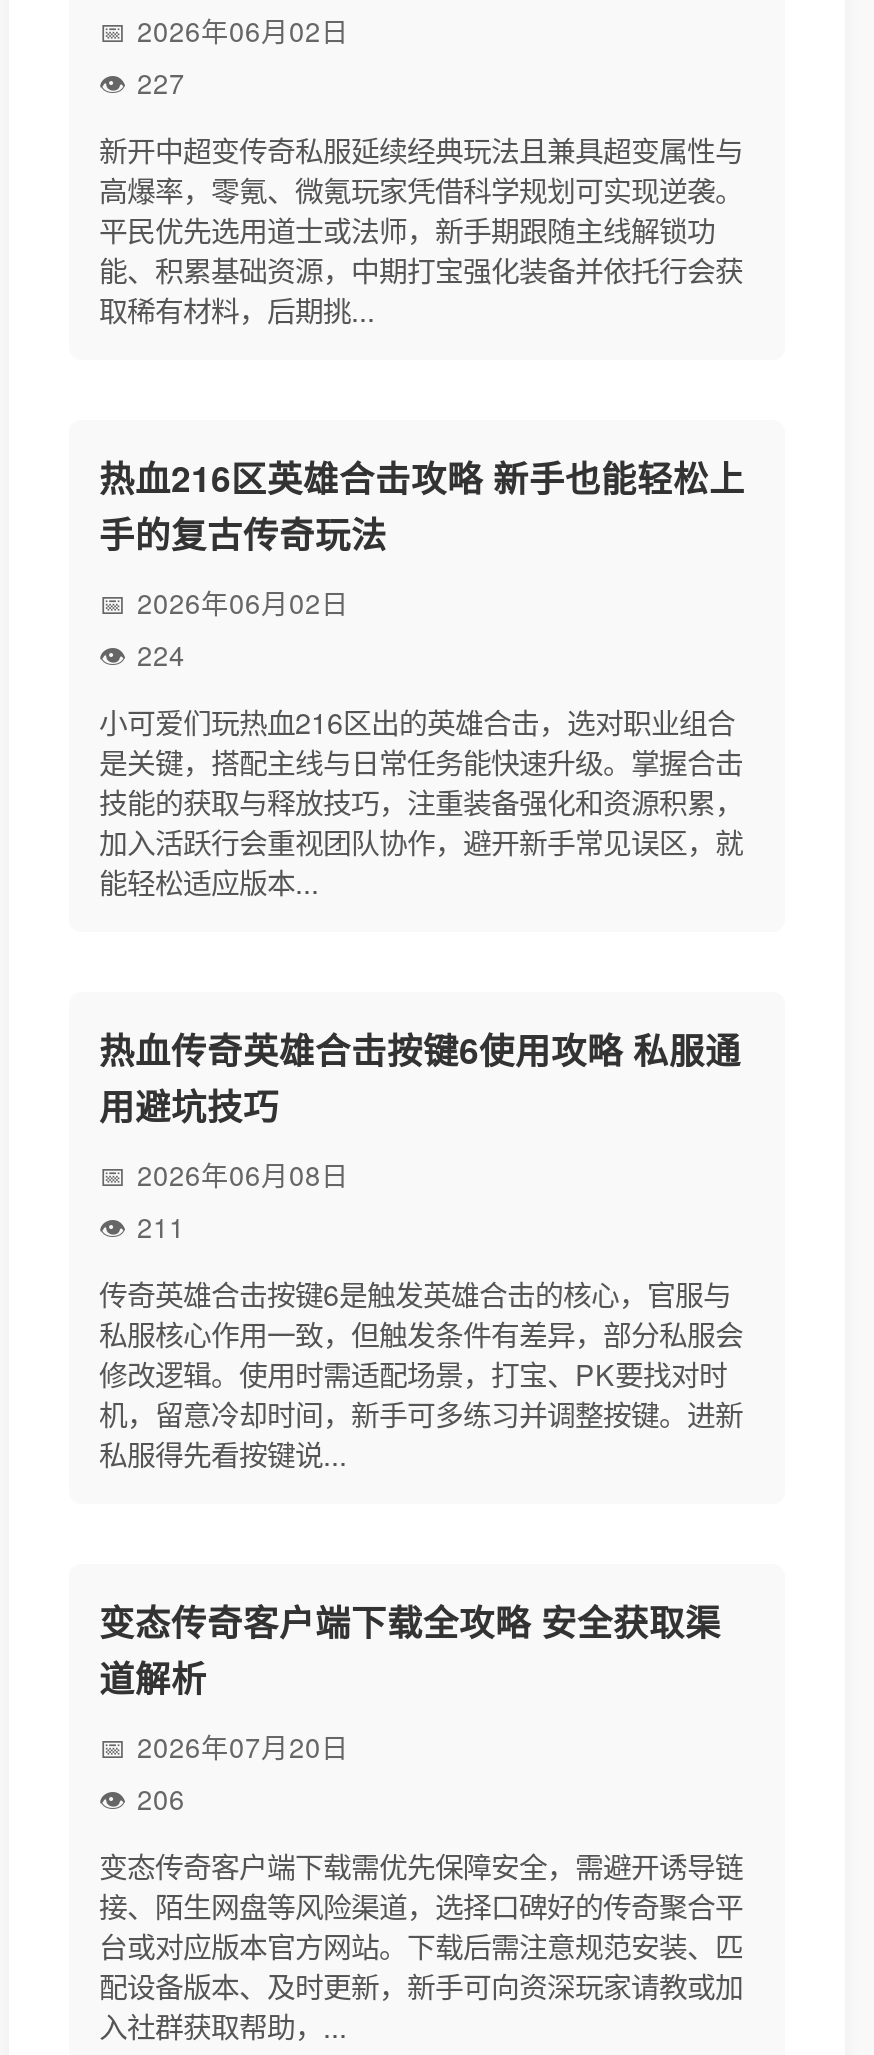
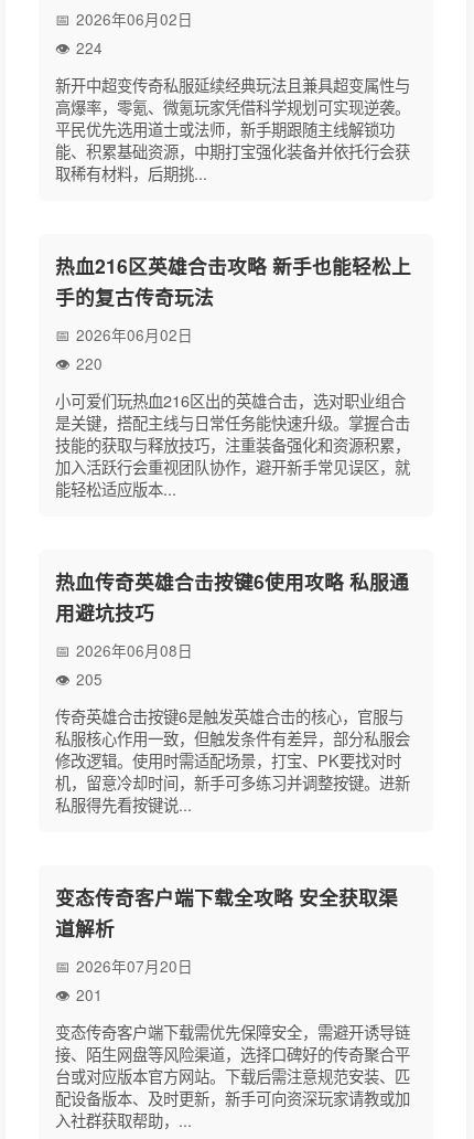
- 227
+ 224

- 224
+ 220

- 211
+ 205

- 206
+ 201
